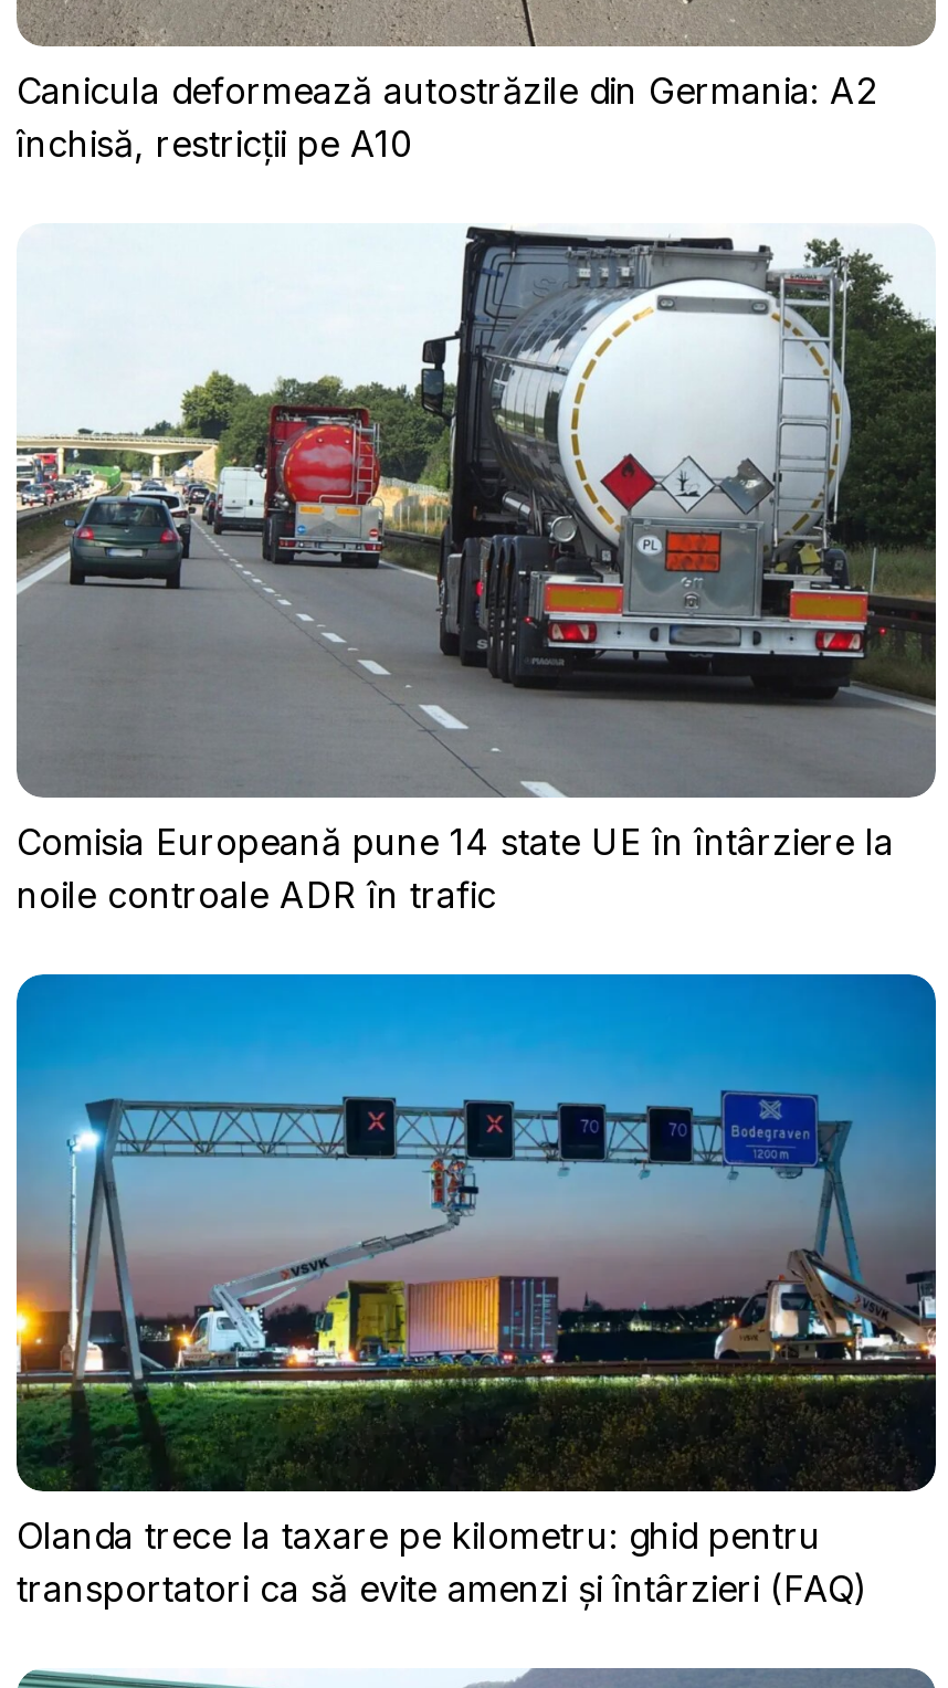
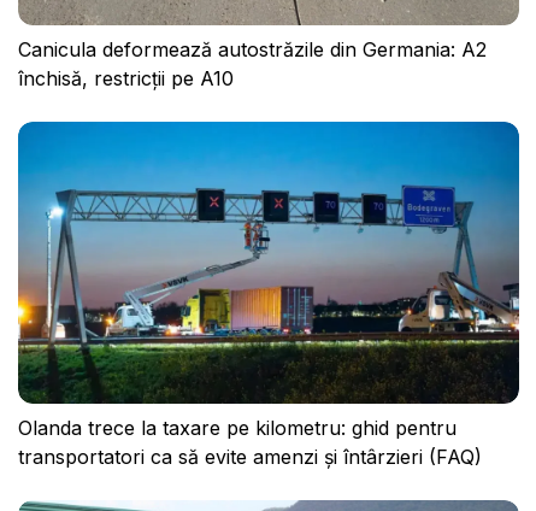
- [image]
- Comisia Europeană pune 14 state UE în întârziere la
- noile controale ADR în trafic
